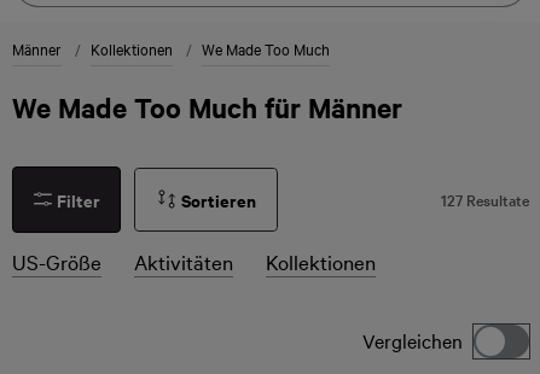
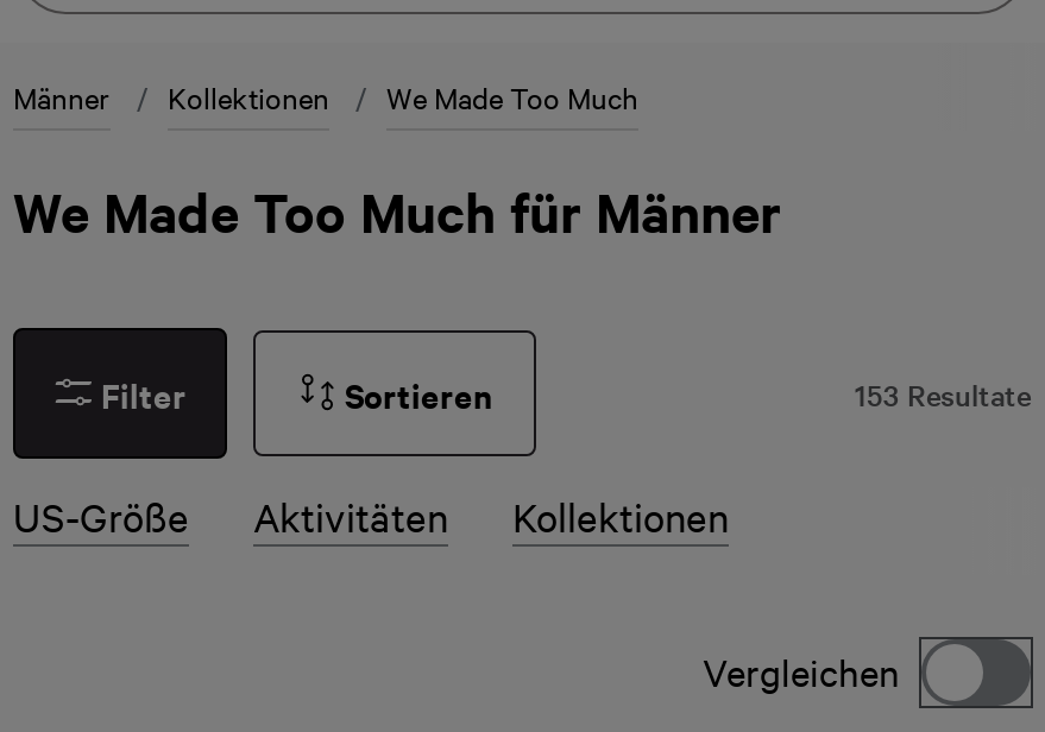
- 127 Resultate
+ 153 Resultate
